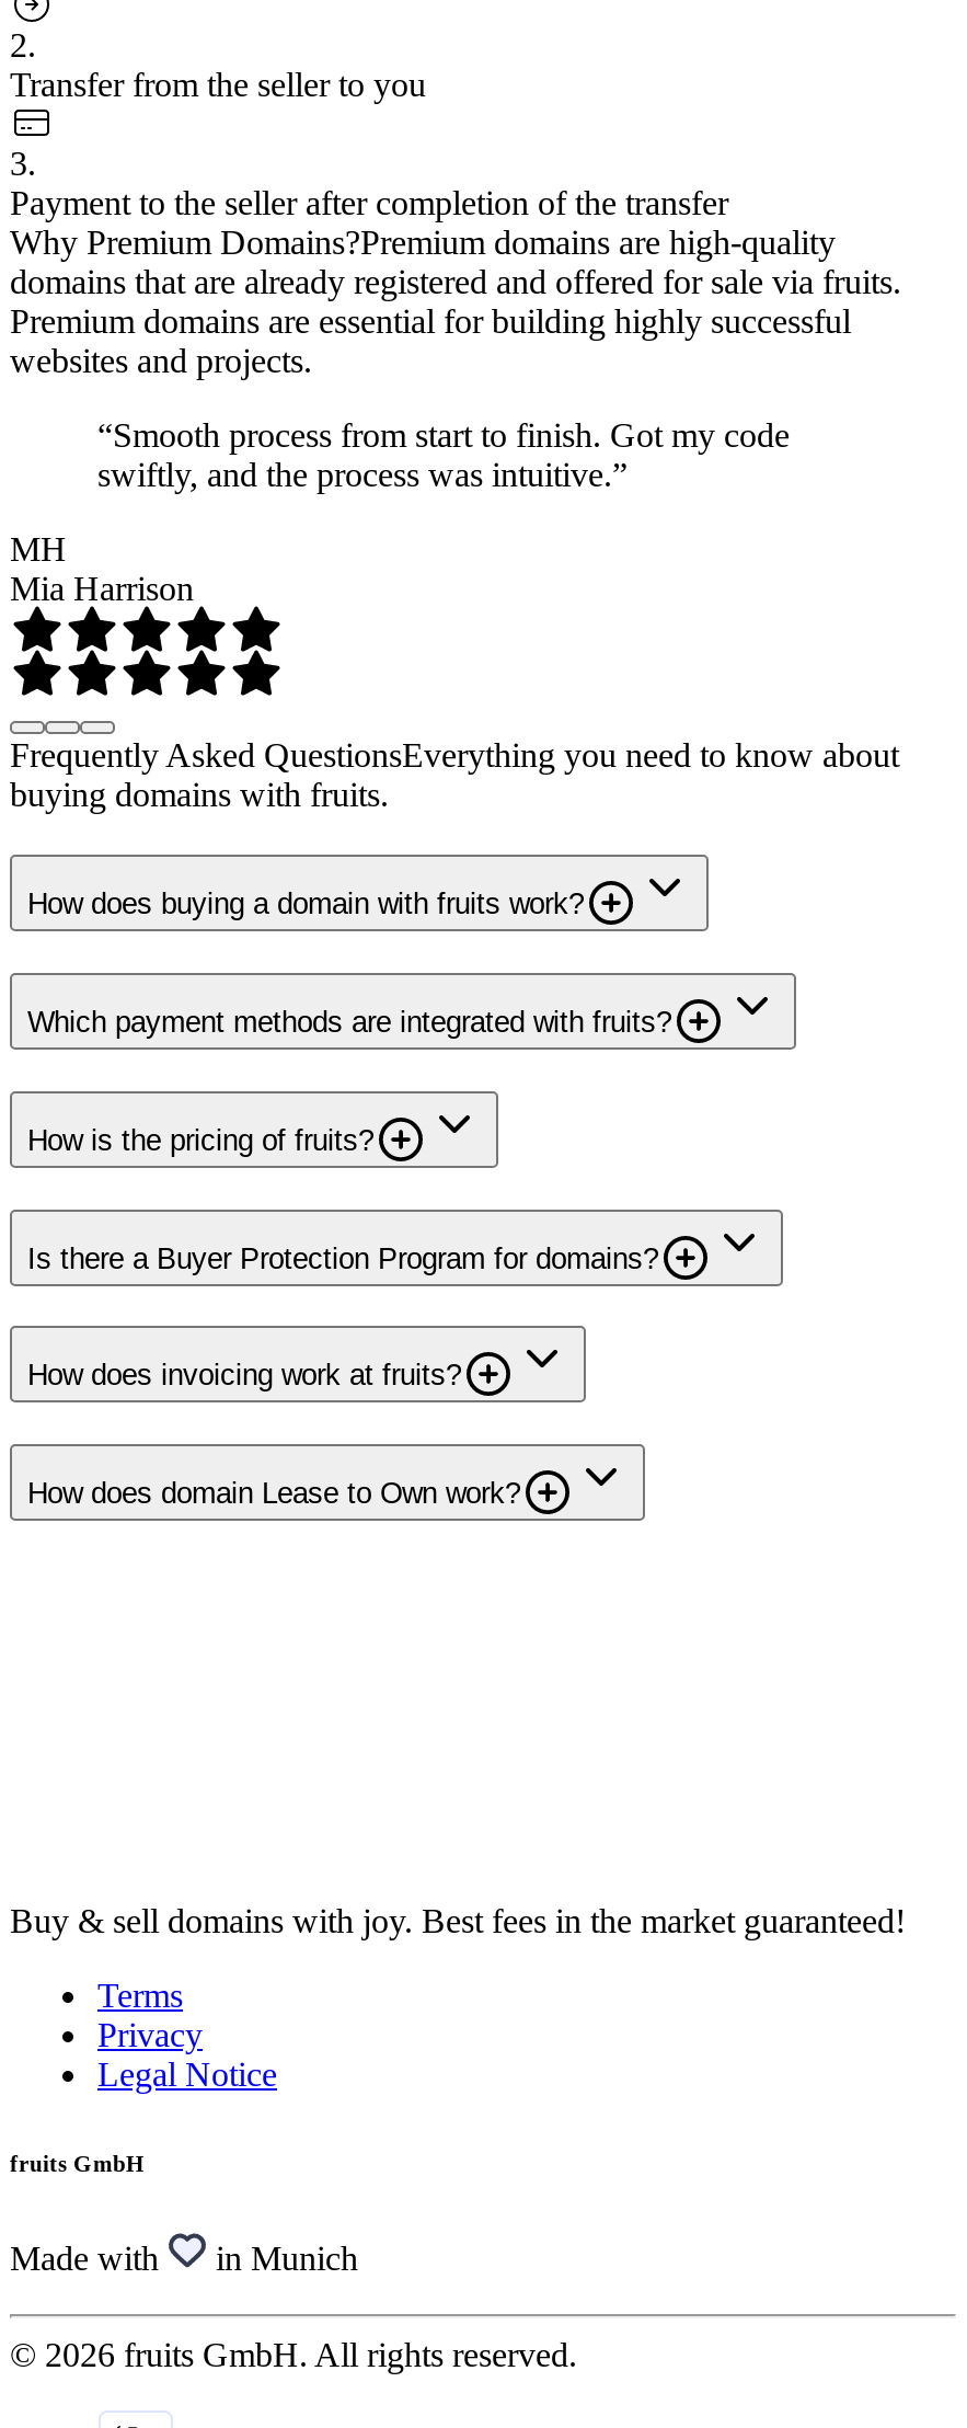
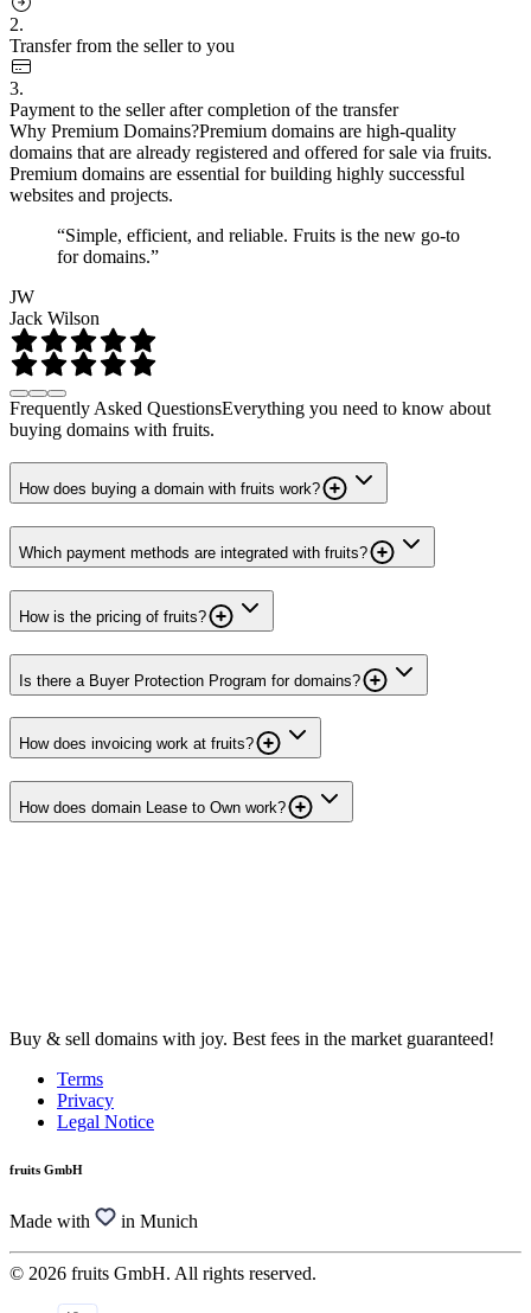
- “Smooth process from start to finish. Got my code
- swiftly, and the process was intuitive.”
+ “Simple, efficient, and reliable. Fruits is the new go-to
+ for domains.”

- MH
- Mia Harrison
+ JW
+ Jack Wilson
